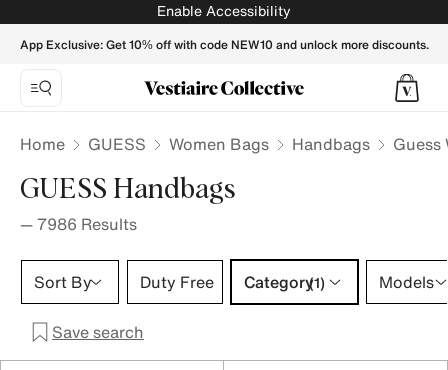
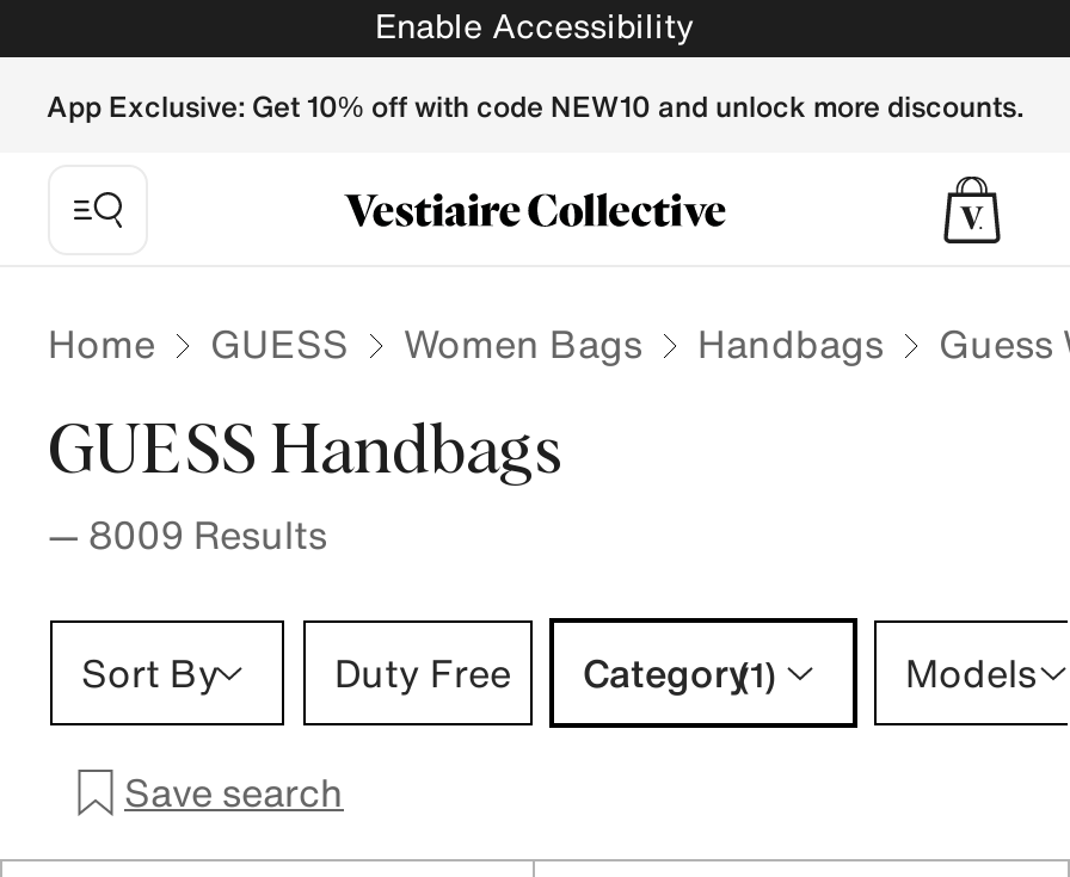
- — 7986 Results
+ — 8009 Results
